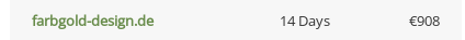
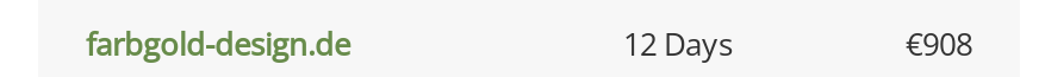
- 14 Days
+ 12 Days
